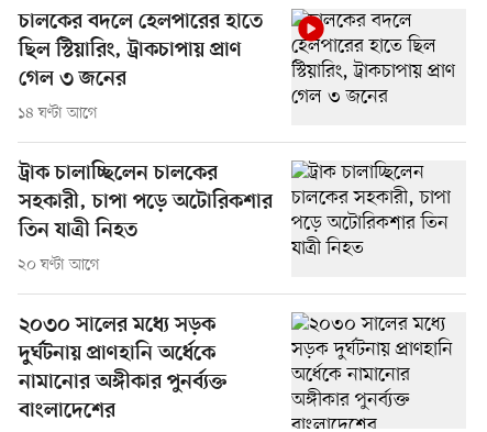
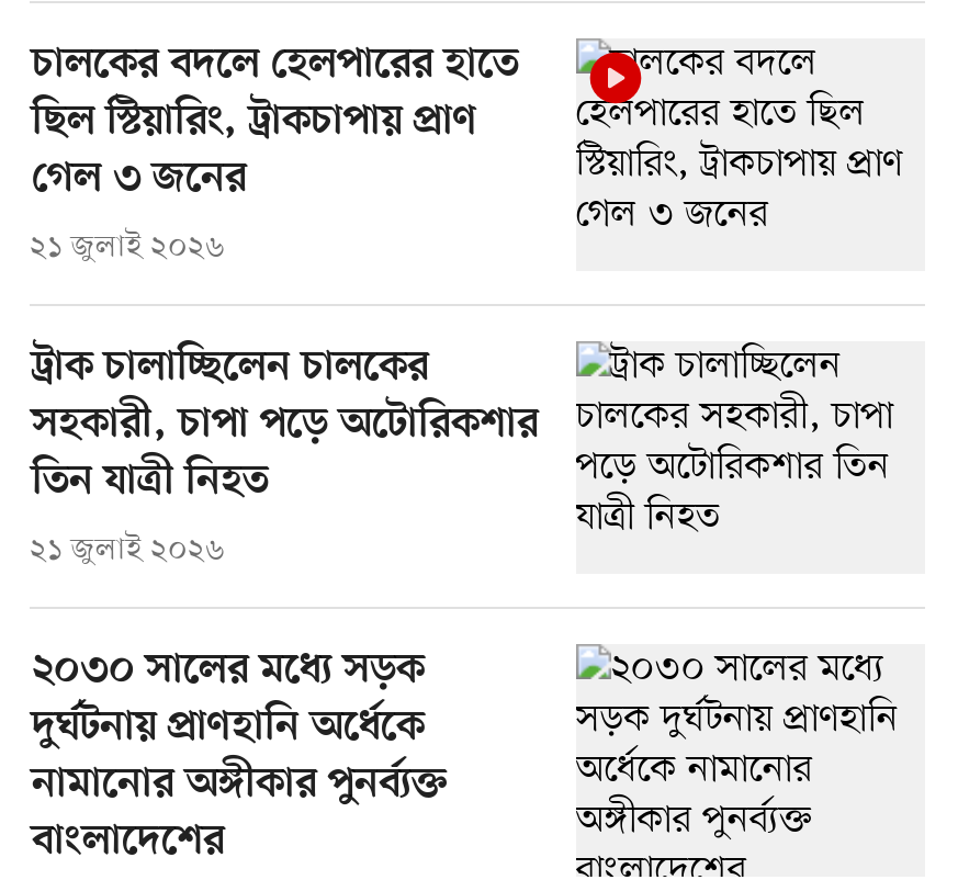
- ১৪ ঘণ্টা আগে
+ ২১ জুলাই ২০২৬

- ২০ ঘণ্টা আগে
+ ২১ জুলাই ২০২৬
